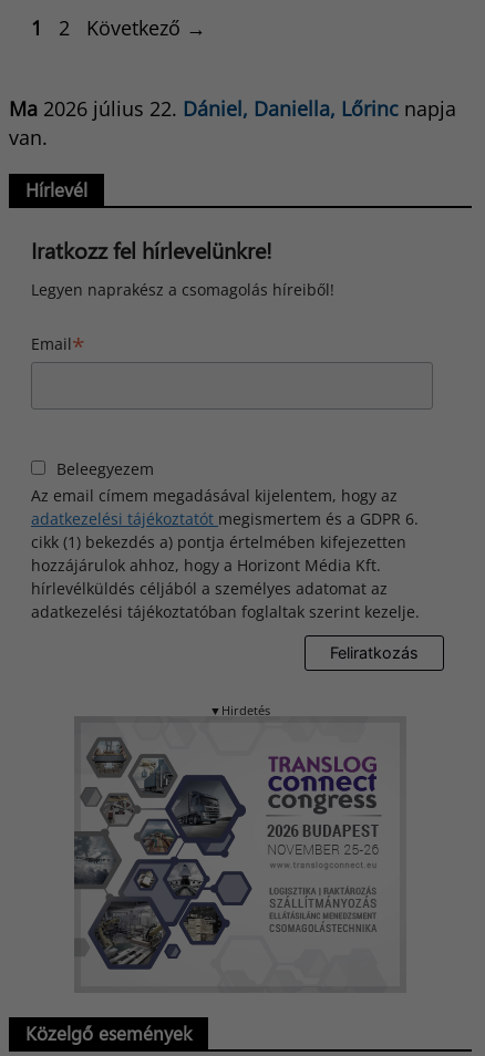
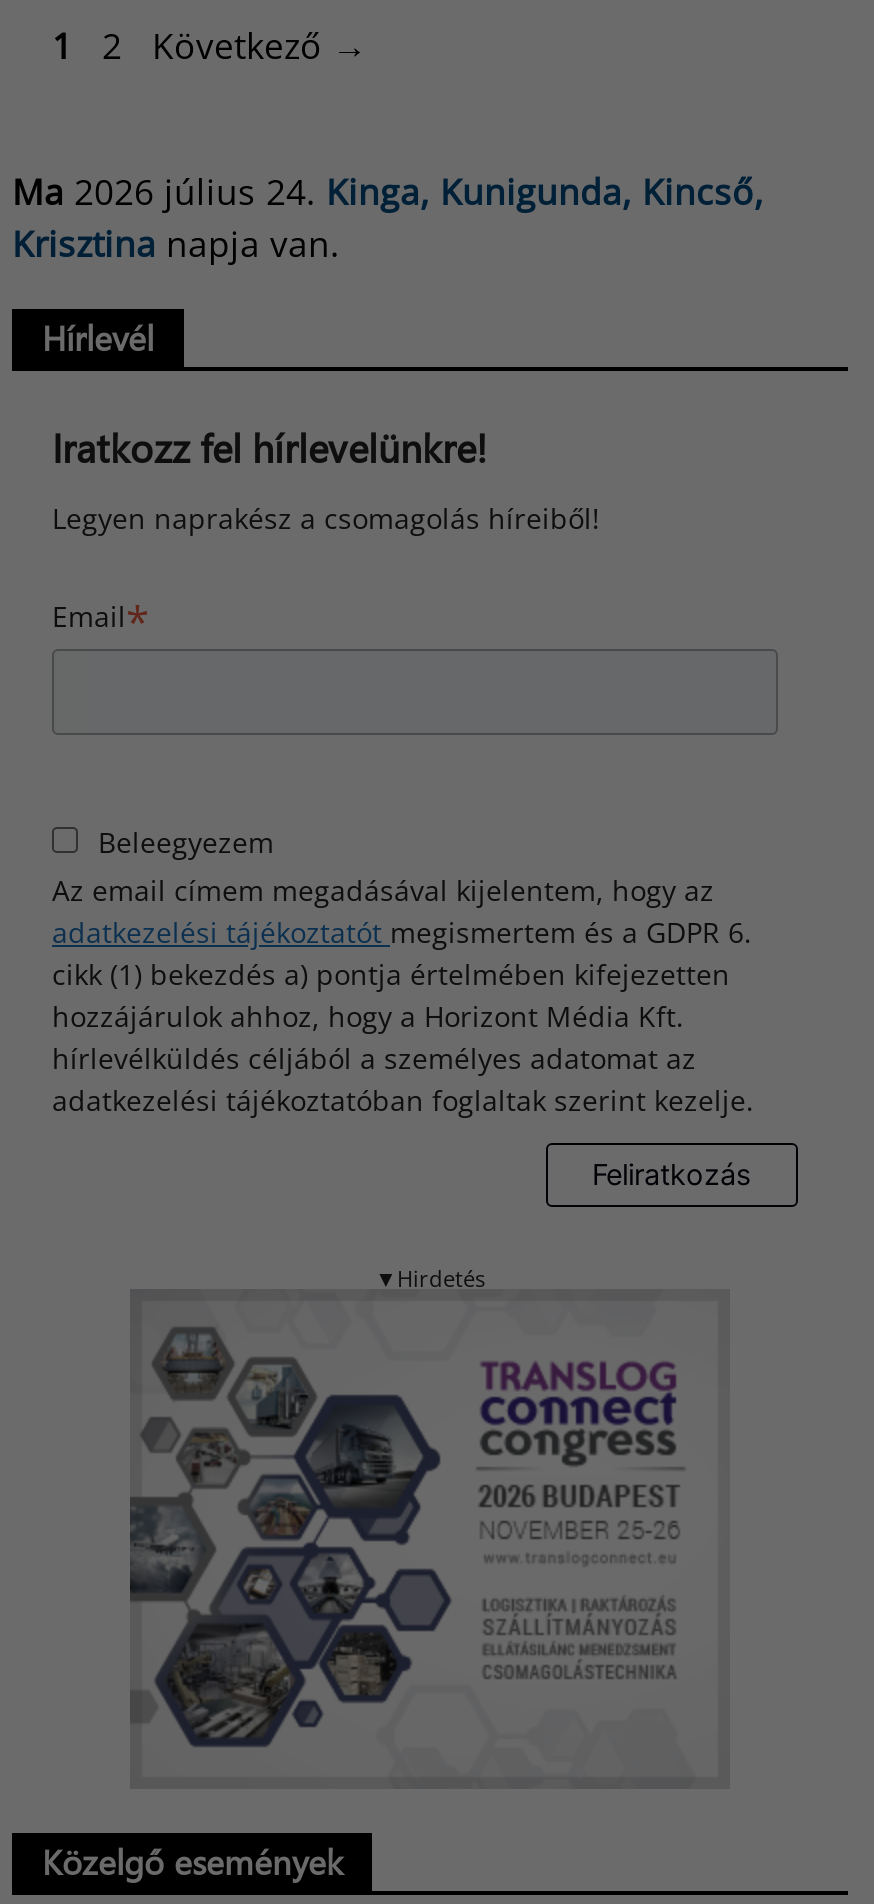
- Ma 2026 július 22. Dániel, Daniella, Lőrinc napja
- van.
+ Ma 2026 július 24. Kinga, Kunigunda, Kincső,
+ Krisztina napja van.
